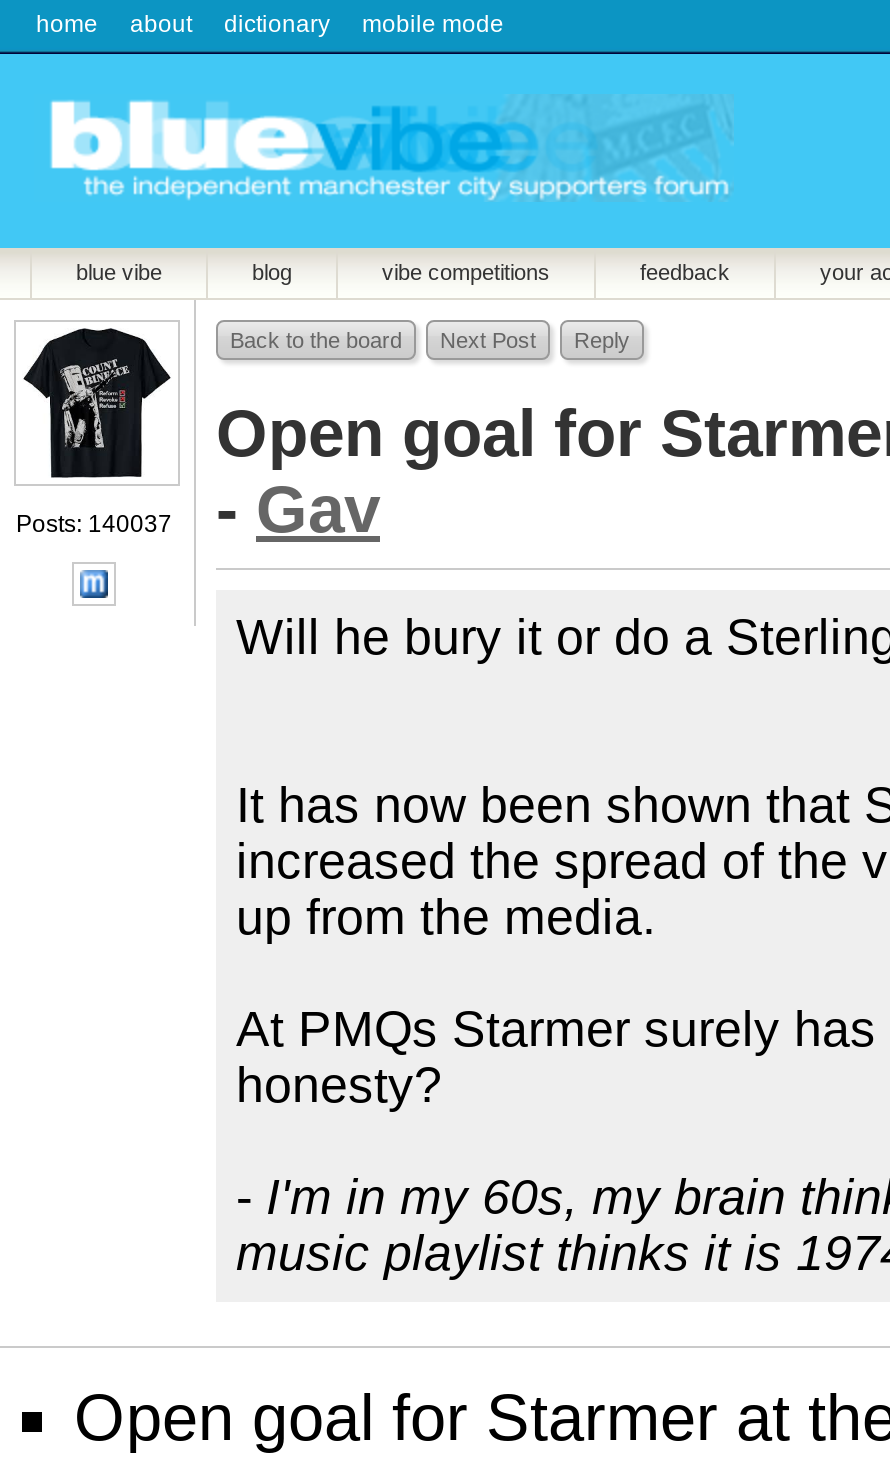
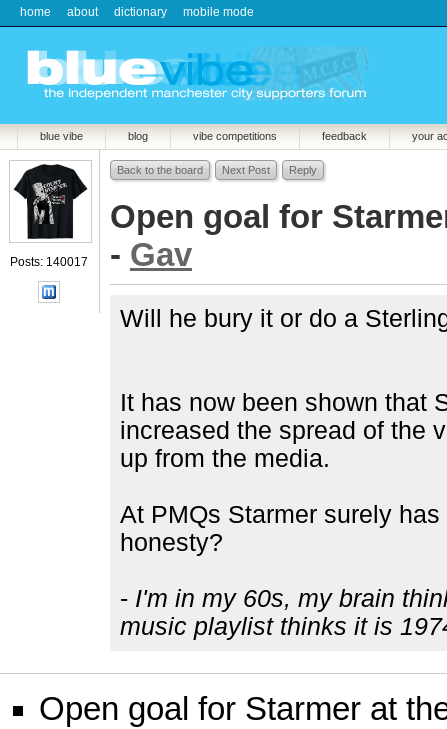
- Posts: 140037 - Gav
+ Posts: 140017 - Gav
